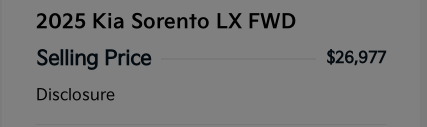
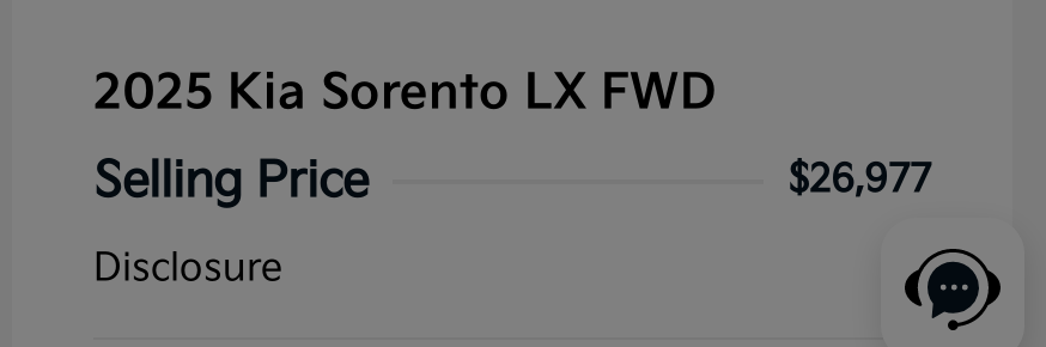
+ [image]
